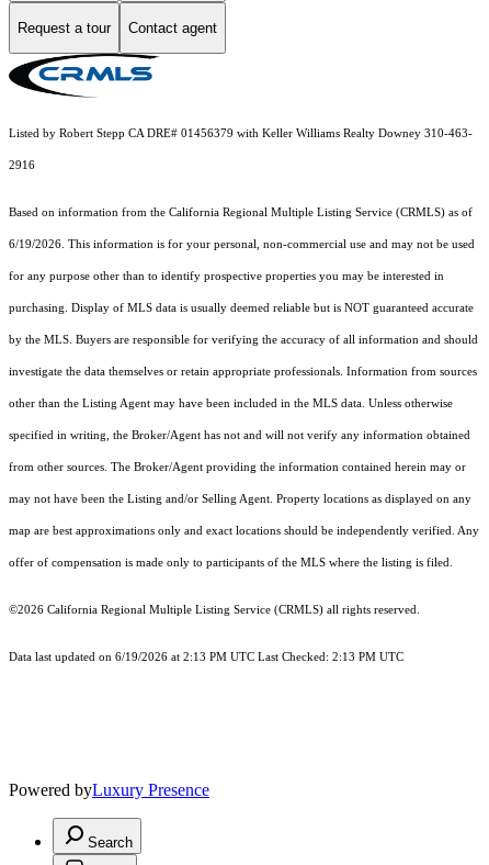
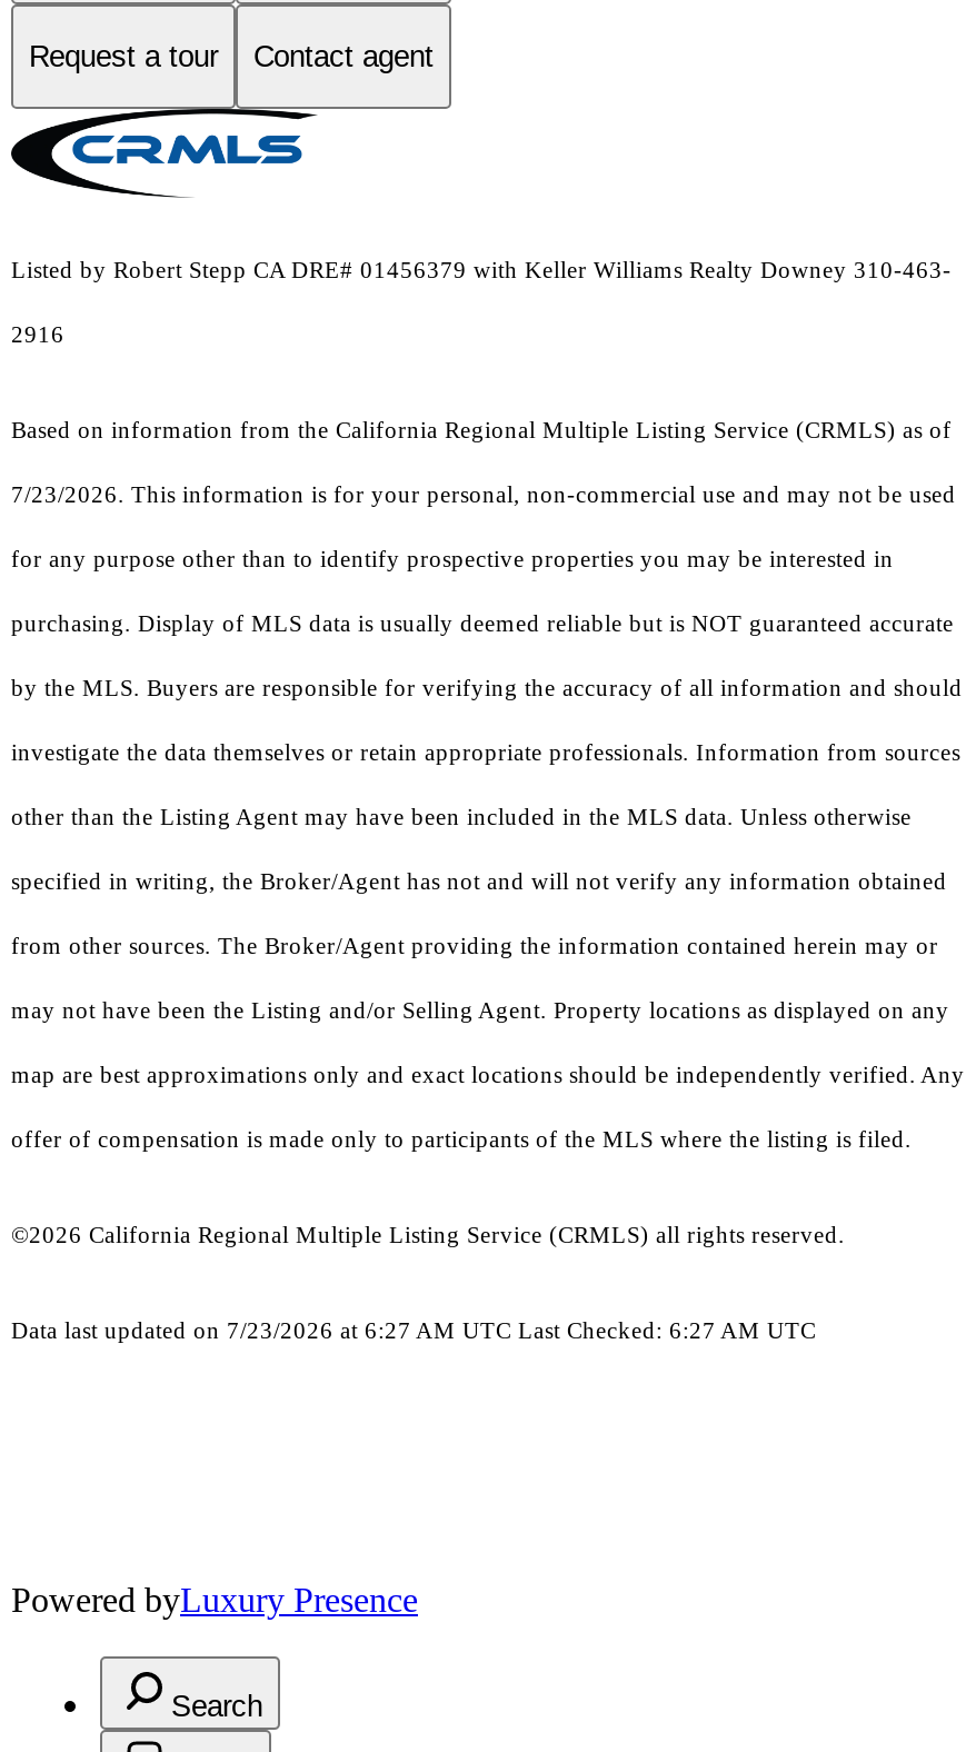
- 6/19/2026. This information is for your personal, non-commercial use and may not be used
+ 7/23/2026. This information is for your personal, non-commercial use and may not be used

- Data last updated on 6/19/2026 at 2:13 PM UTC Last Checked: 2:13 PM UTC
+ Data last updated on 7/23/2026 at 6:27 AM UTC Last Checked: 6:27 AM UTC
